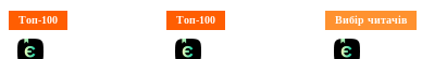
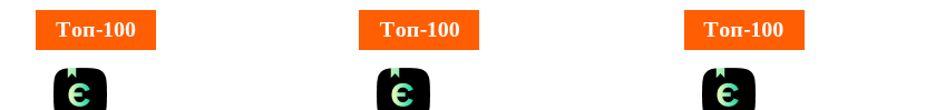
- Вибір читачів
+ Топ-100
